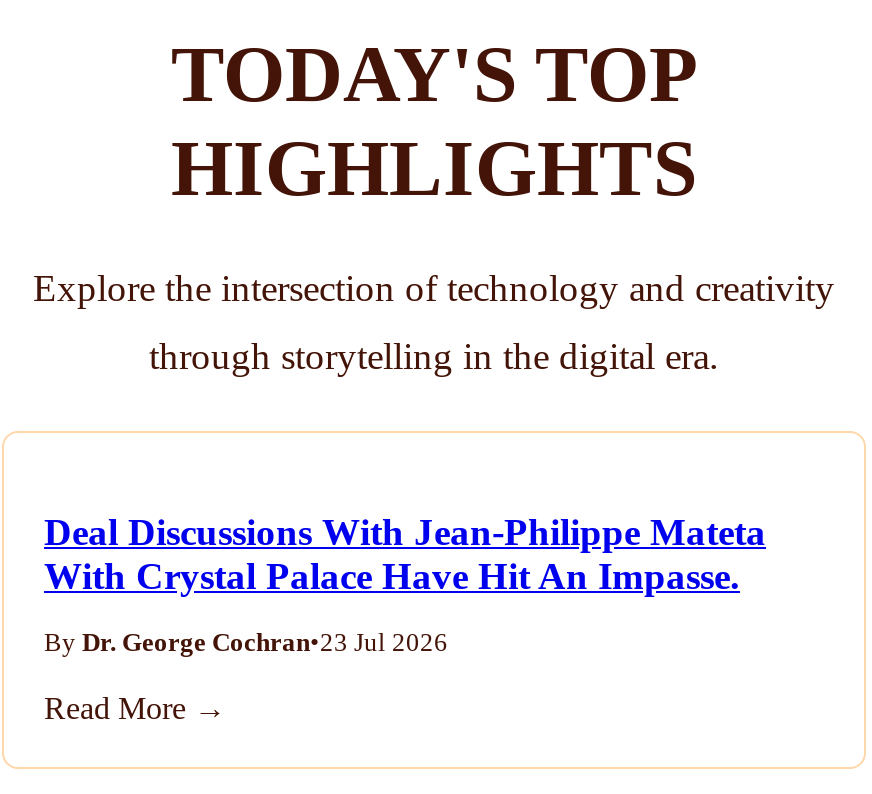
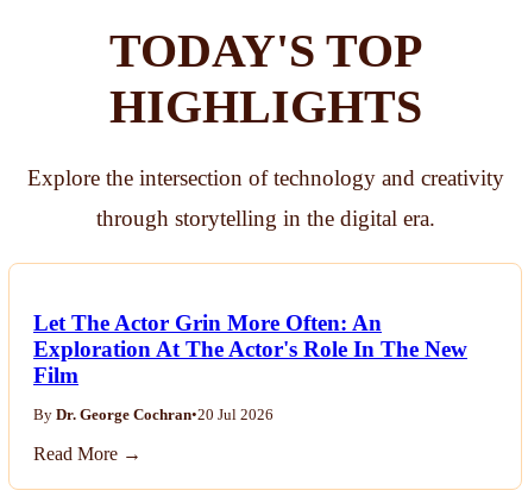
- Deal Discussions With Jean-Philippe Mateta
- With Crystal Palace Have Hit An Impasse.
+ Let The Actor Grin More Often: An
+ Exploration At The Actor's Role In The New
+ Film

- By Dr. George Cochran•23 Jul 2026
+ By Dr. George Cochran•20 Jul 2026
